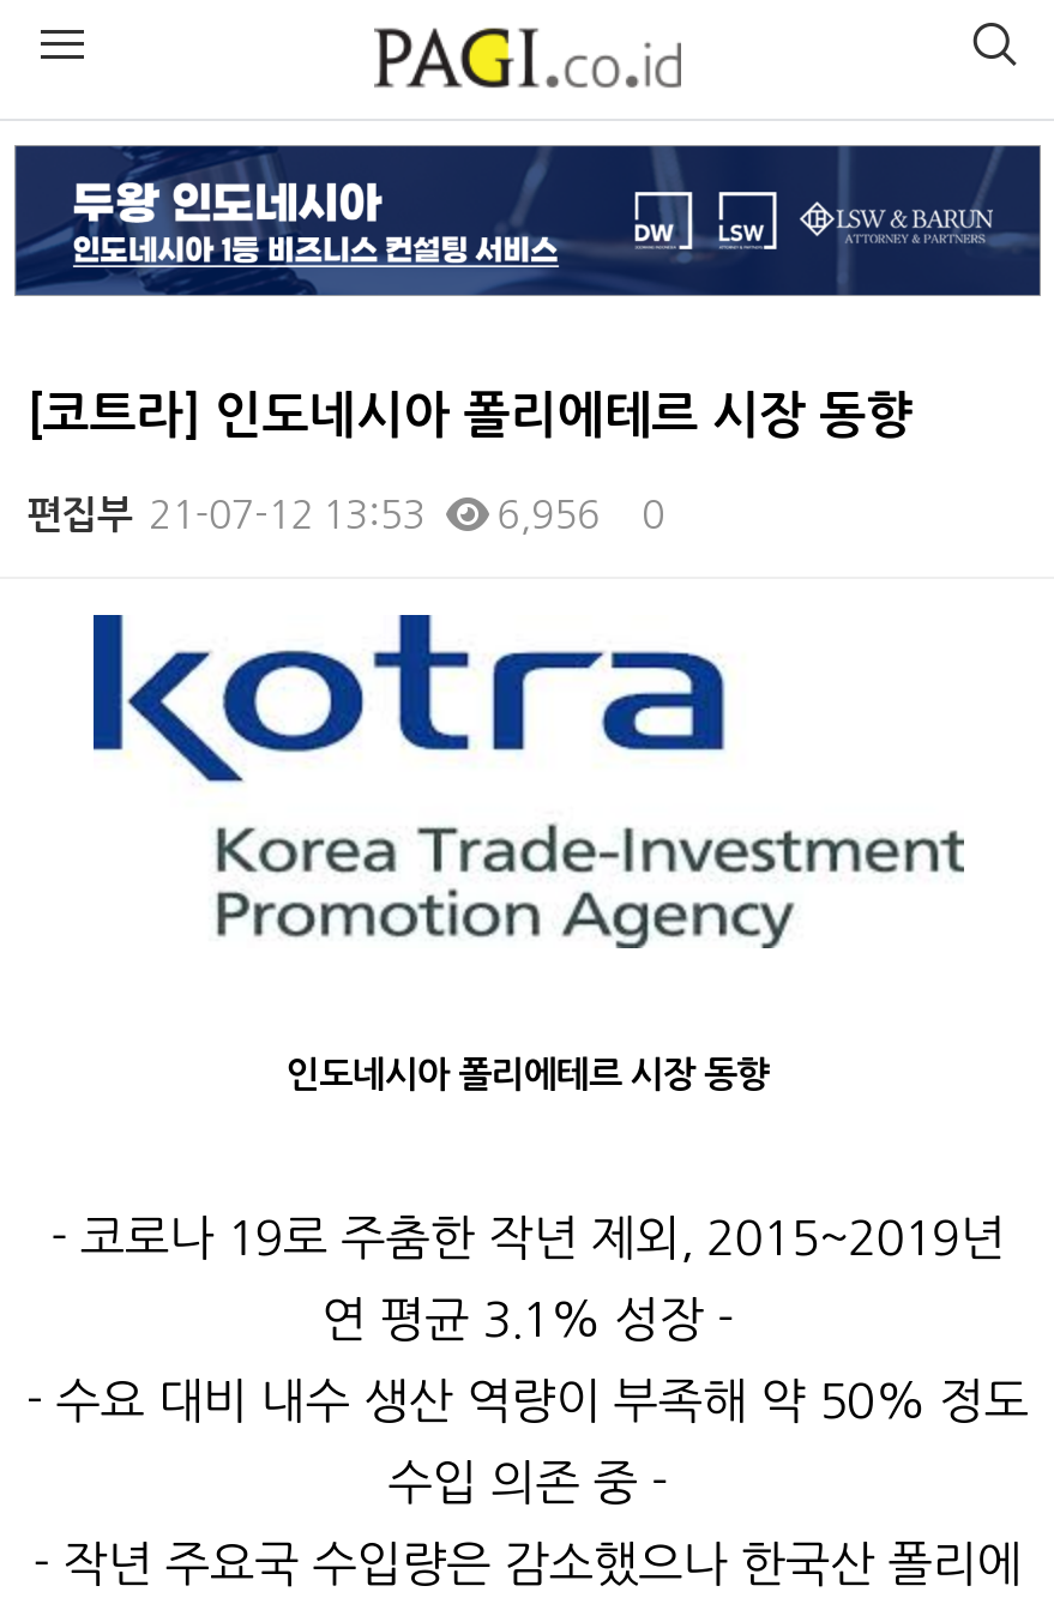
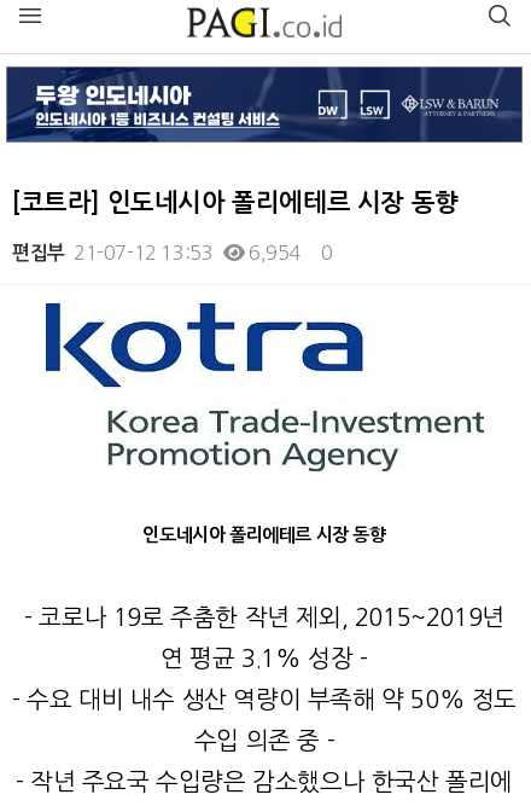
- 편집부 21-07-12 13:53 6,956 0
+ 편집부 21-07-12 13:53 6,954 0
